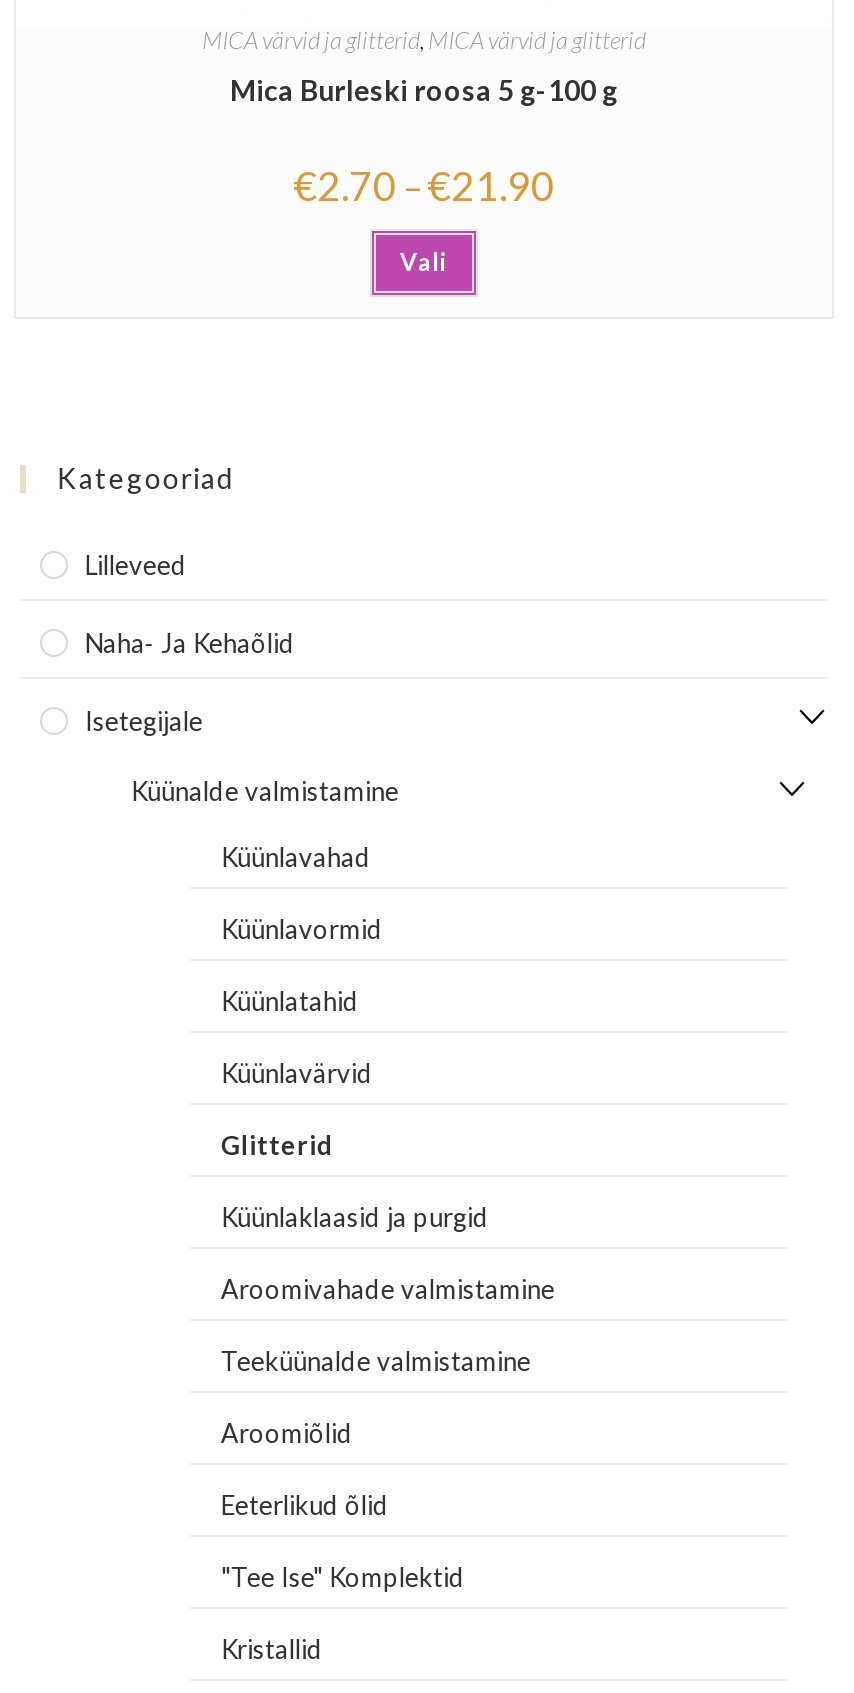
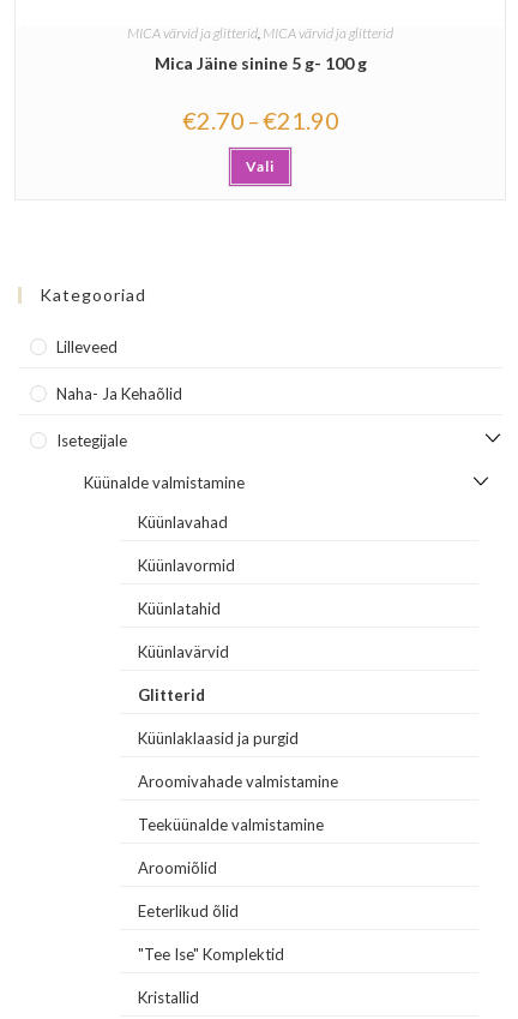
- Mica Burleski roosa 5 g-100 g
+ Mica Jäine sinine 5 g- 100 g
